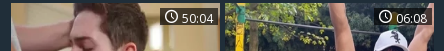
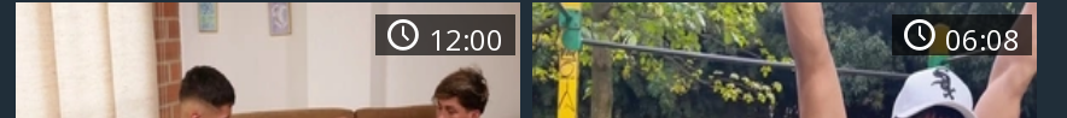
- 50:04
+ 12:00
